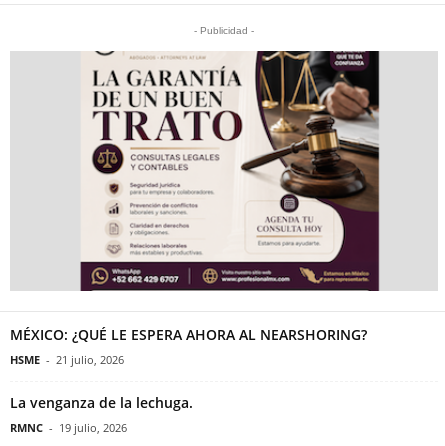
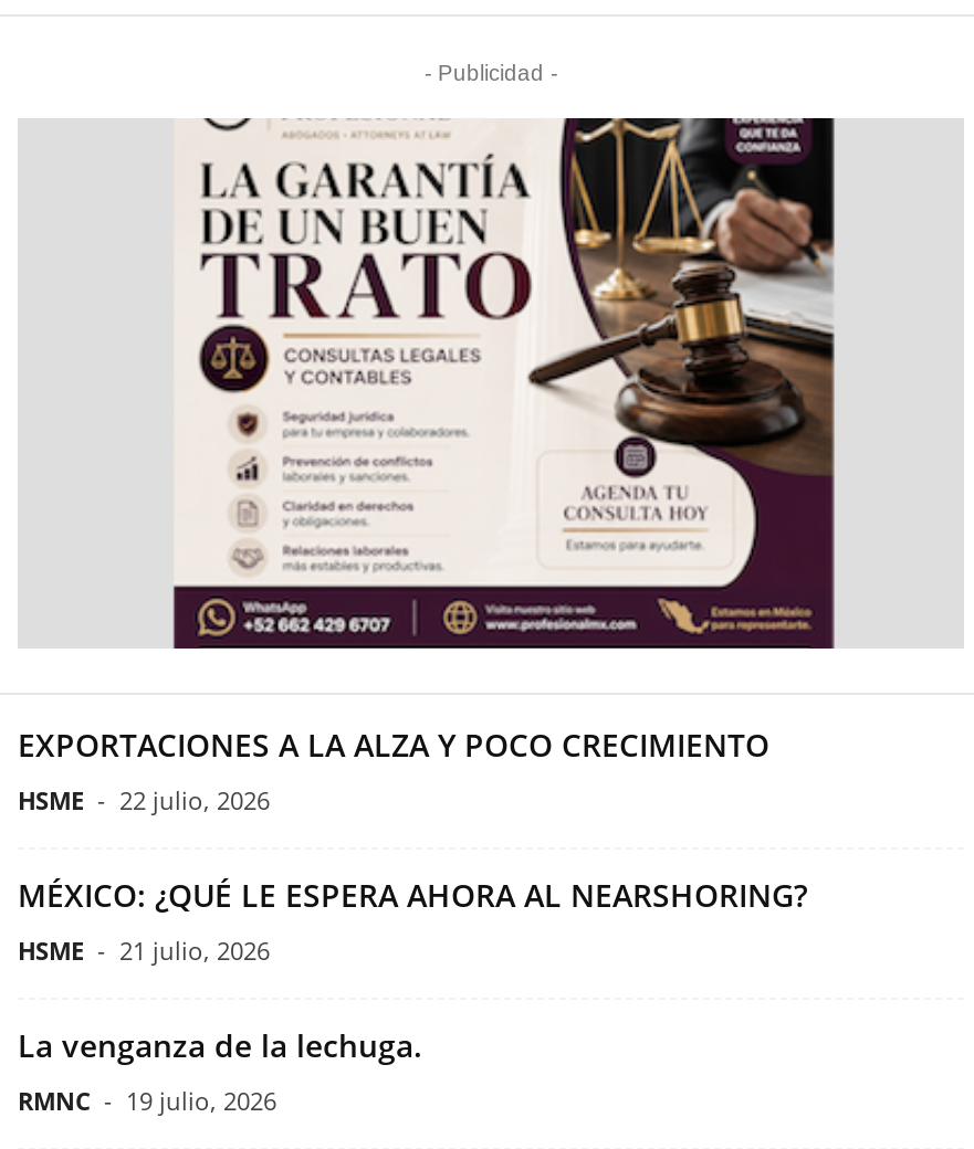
+ EXPORTACIONES A LA ALZA Y POCO CRECIMIENTO
+ HSME - 22 julio, 2026
